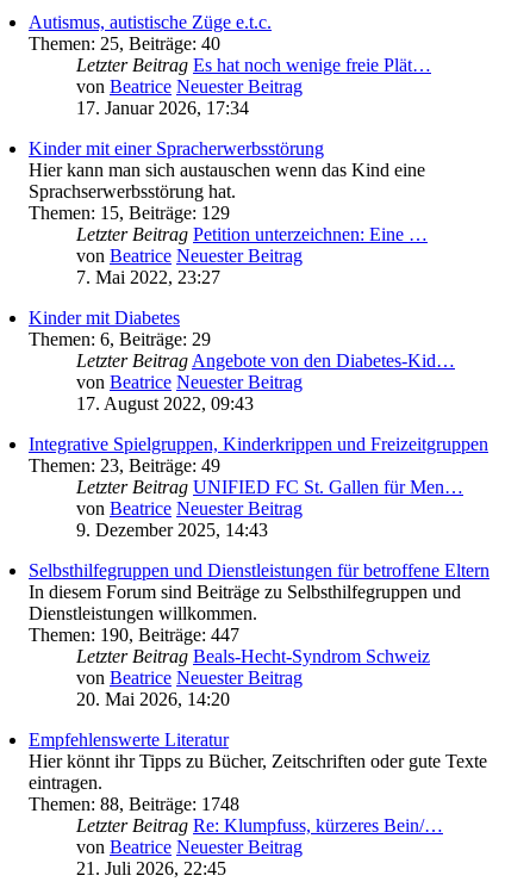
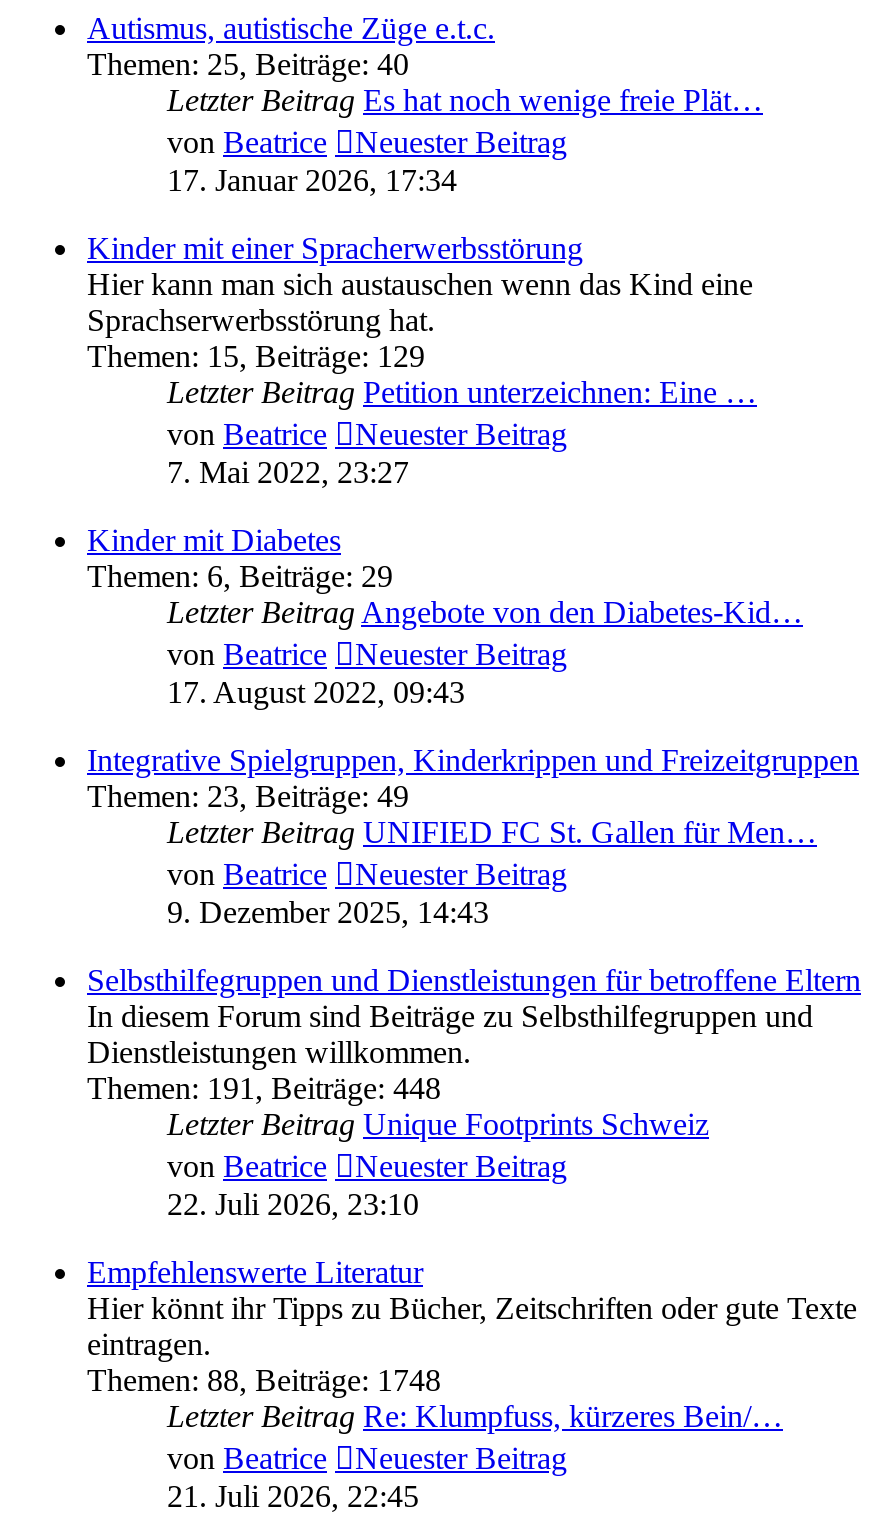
- Themen: 190, Beiträge: 447
- Letzter Beitrag Beals-Hecht-Syndrom Schweiz
- von Beatrice Neuester Beitrag
- 20. Mai 2026, 14:20
+ Themen: 191, Beiträge: 448
+ Letzter Beitrag Unique Footprints Schweiz
+ von Beatrice
+ Neuester Beitrag
+ 22. Juli 2026, 23:10
